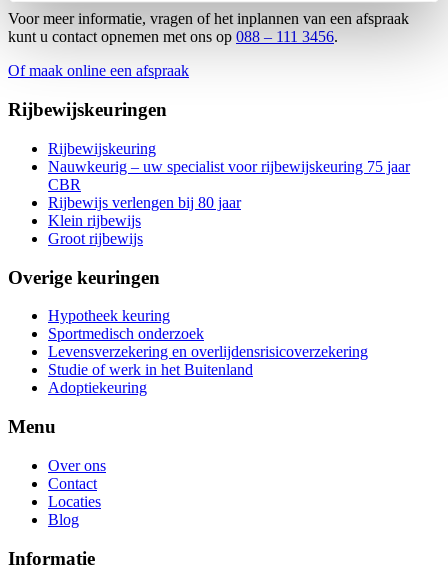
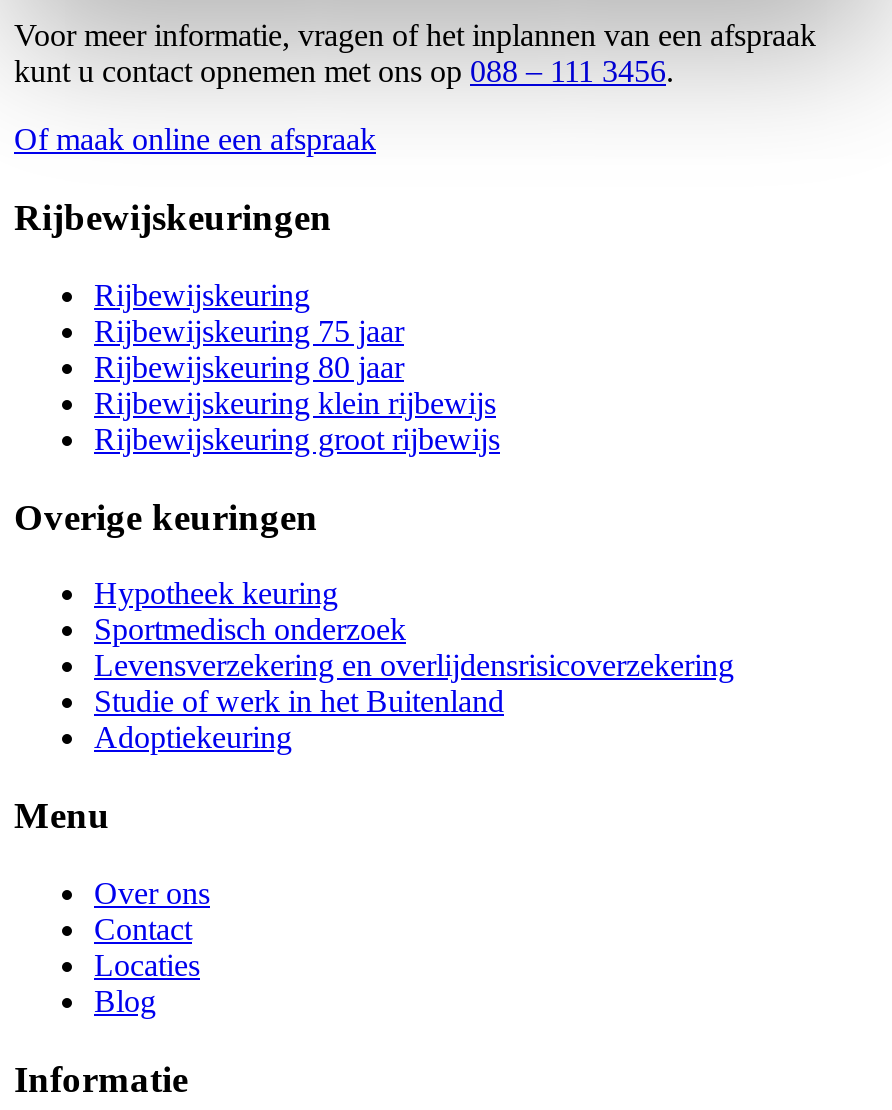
- Nauwkeurig – uw specialist voor rijbewijskeuring 75 jaar
- CBR
- Rijbewijs verlengen bij 80 jaar
- Klein rijbewijs
- Groot rijbewijs
+ Rijbewijskeuring 75 jaar
+ Rijbewijskeuring 80 jaar
+ Rijbewijskeuring klein rijbewijs
+ Rijbewijskeuring groot rijbewijs
